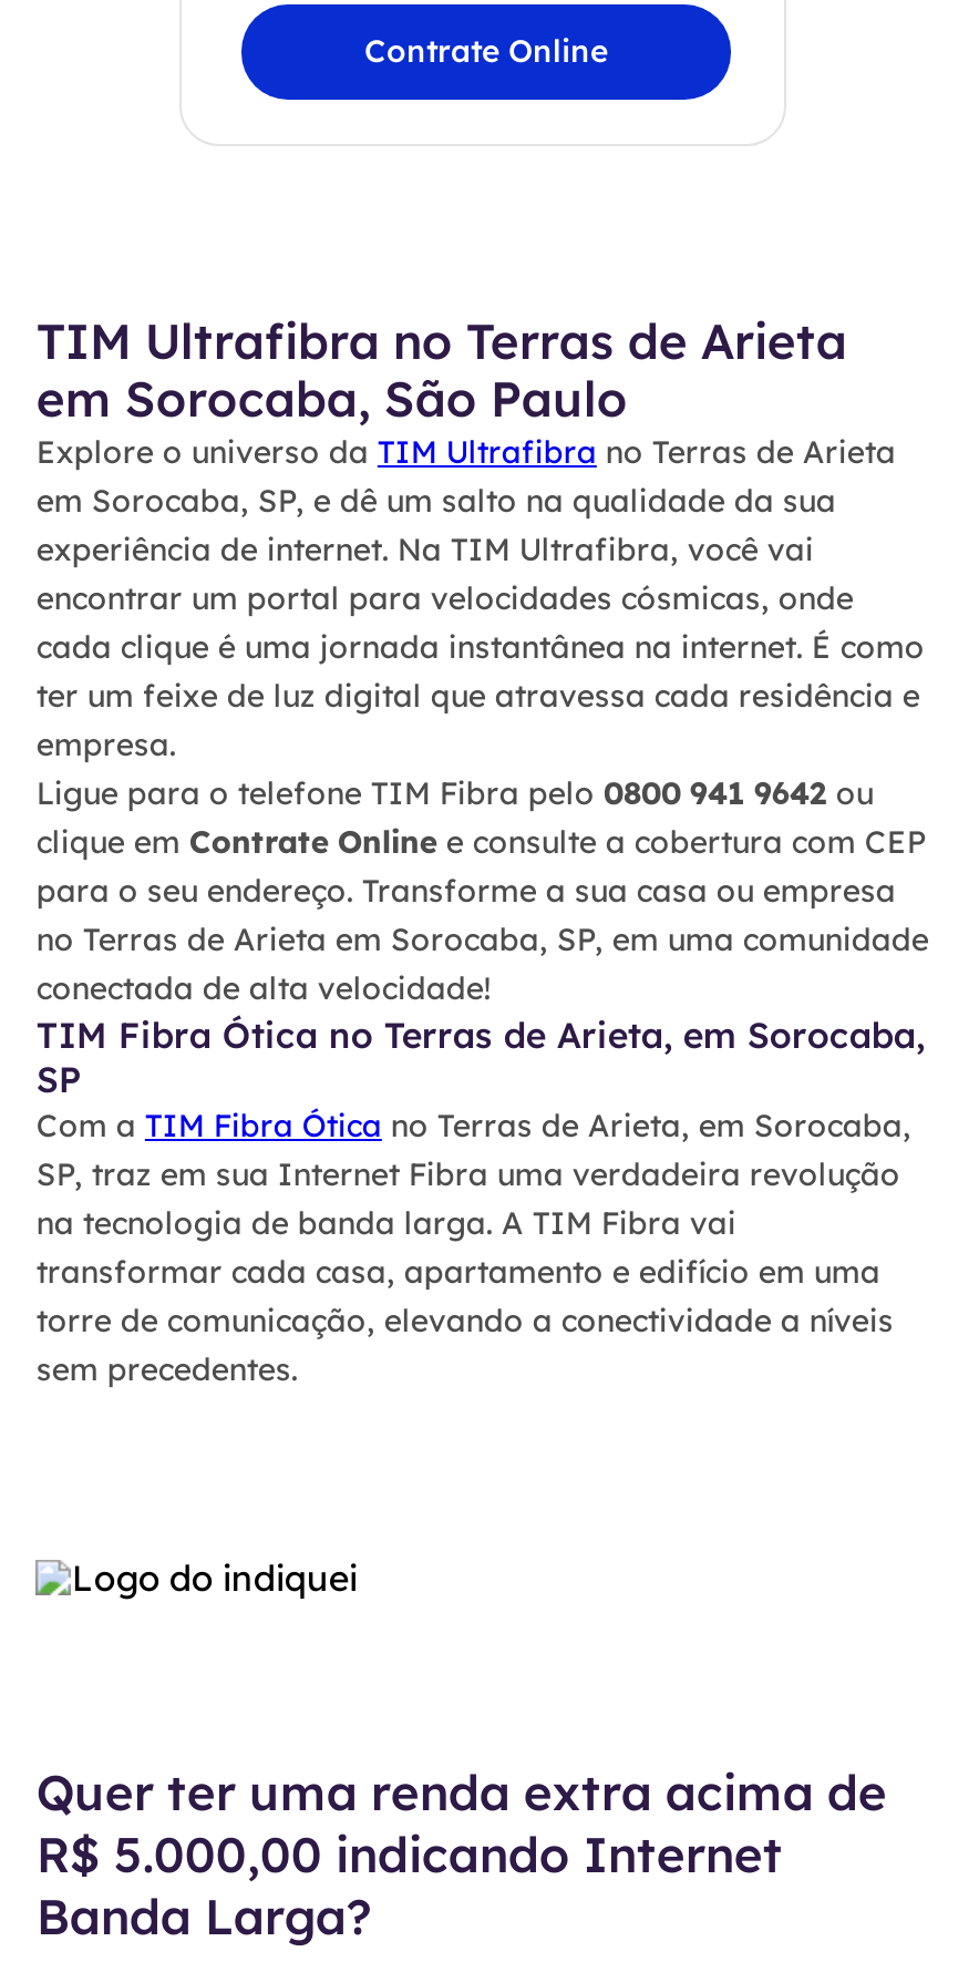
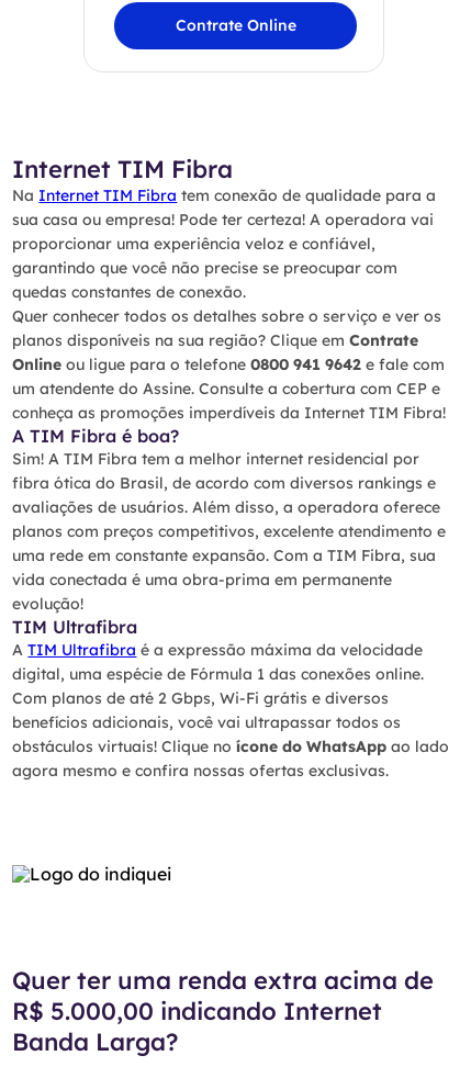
- TIM Ultrafibra no Terras de Arieta
- em Sorocaba, São Paulo
- Explore o universo da TIM Ultrafibra no Terras de Arieta
- em Sorocaba, SP, e dê um salto na qualidade da sua
- experiência de internet. Na TIM Ultrafibra, você vai
- encontrar um portal para velocidades cósmicas, onde
- cada clique é uma jornada instantânea na internet. É como
- ter um feixe de luz digital que atravessa cada residência e
- empresa.
- Ligue para o telefone TIM Fibra pelo 0800 941 9642 ou
- clique em Contrate Online e consulte a cobertura com CEP
- para o seu endereço. Transforme a sua casa ou empresa
- no Terras de Arieta em Sorocaba, SP, em uma comunidade
- conectada de alta velocidade!
- TIM Fibra Ótica no Terras de Arieta, em Sorocaba,
- SP
- Com a TIM Fibra Ótica no Terras de Arieta, em Sorocaba,
- SP, traz em sua Internet Fibra uma verdadeira revolução
- na tecnologia de banda larga. A TIM Fibra vai
- transformar cada casa, apartamento e edifício em uma
- torre de comunicação, elevando a conectividade a níveis
- sem precedentes.
+ Internet TIM Fibra
+ Na Internet TIM Fibra tem conexão de qualidade para a
+ sua casa ou empresa! Pode ter certeza! A operadora vai
+ proporcionar uma experiência veloz e confiável,
+ garantindo que você não precise se preocupar com
+ quedas constantes de conexão.
+ Quer conhecer todos os detalhes sobre o serviço e ver os
+ planos disponíveis na sua região? Clique em Contrate
+ Online ou ligue para o telefone 0800 941 9642 e fale com
+ um atendente do Assine. Consulte a cobertura com CEP e
+ conheça as promoções imperdíveis da Internet TIM Fibra!
+ A TIM Fibra é boa?
+ Sim! A TIM Fibra tem a melhor internet residencial por
+ fibra ótica do Brasil, de acordo com diversos rankings e
+ avaliações de usuários. Além disso, a operadora oferece
+ planos com preços competitivos, excelente atendimento e
+ uma rede em constante expansão. Com a TIM Fibra, sua
+ vida conectada é uma obra-prima em permanente
+ evolução!
+ TIM Ultrafibra
+ A TIM Ultrafibra é a expressão máxima da velocidade
+ digital, uma espécie de Fórmula 1 das conexões online.
+ Com planos de até 2 Gbps, Wi-Fi grátis e diversos
+ benefícios adicionais, você vai ultrapassar todos os
+ obstáculos virtuais! Clique no ícone do WhatsApp ao lado
+ agora mesmo e confira nossas ofertas exclusivas.
